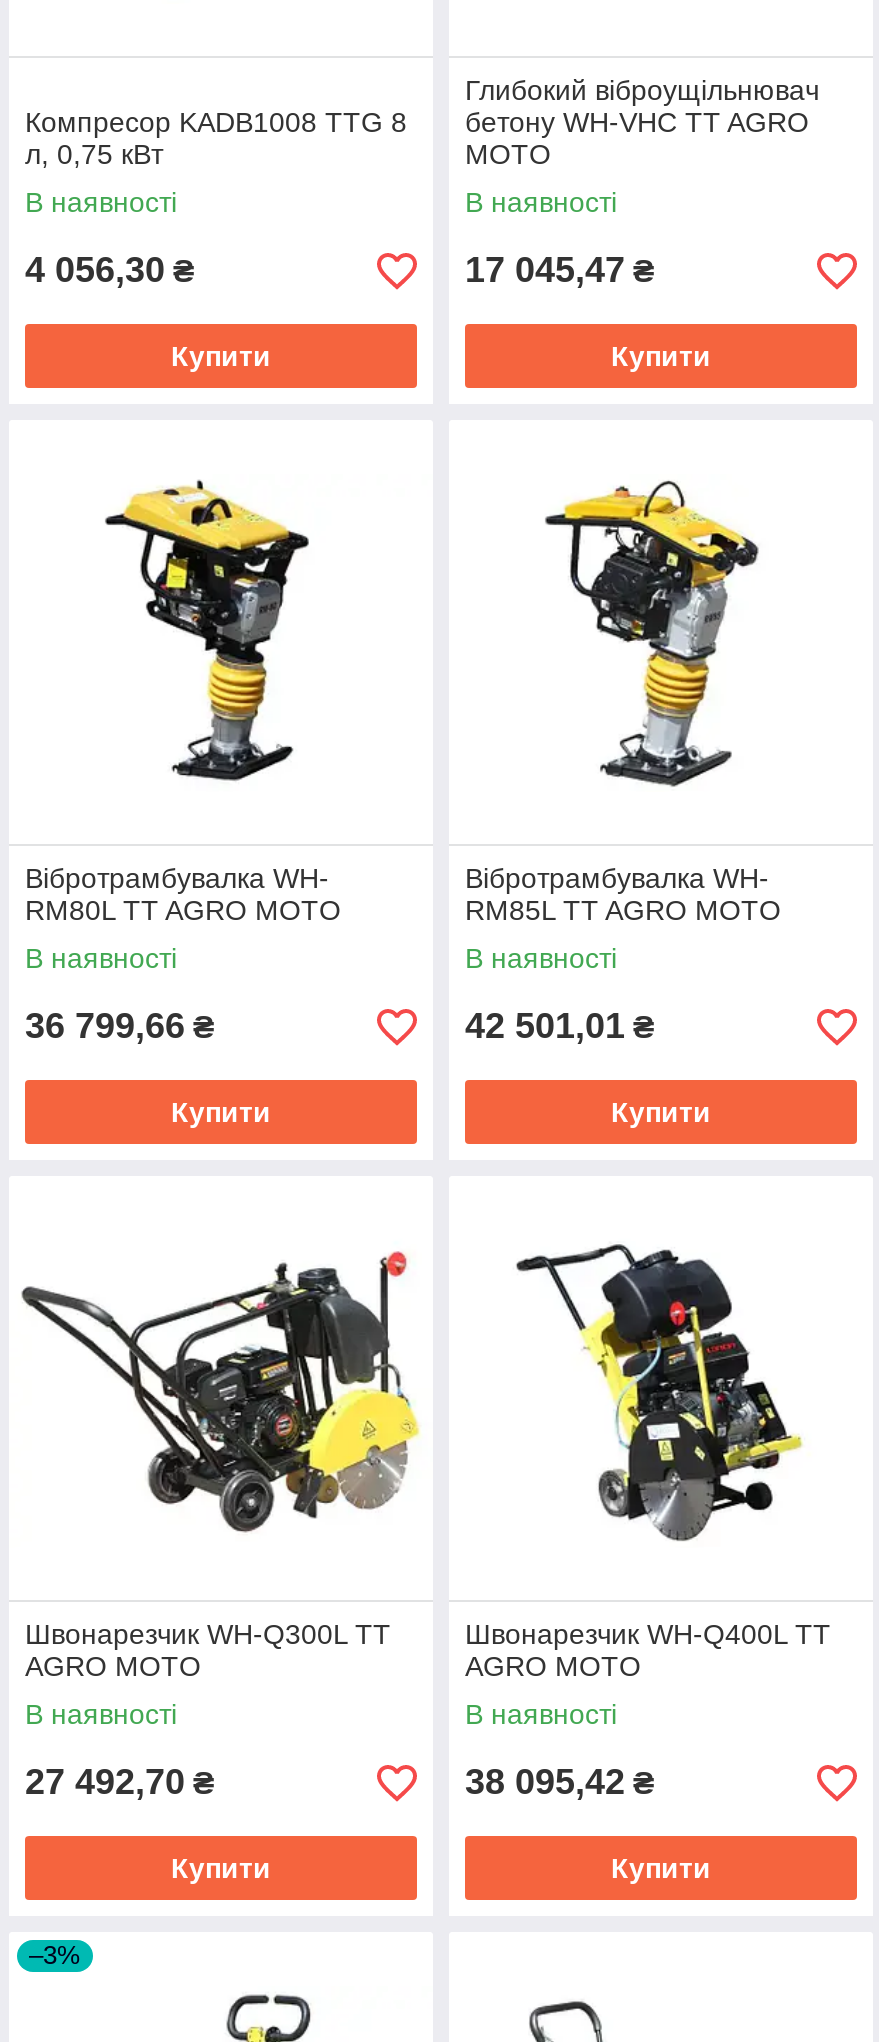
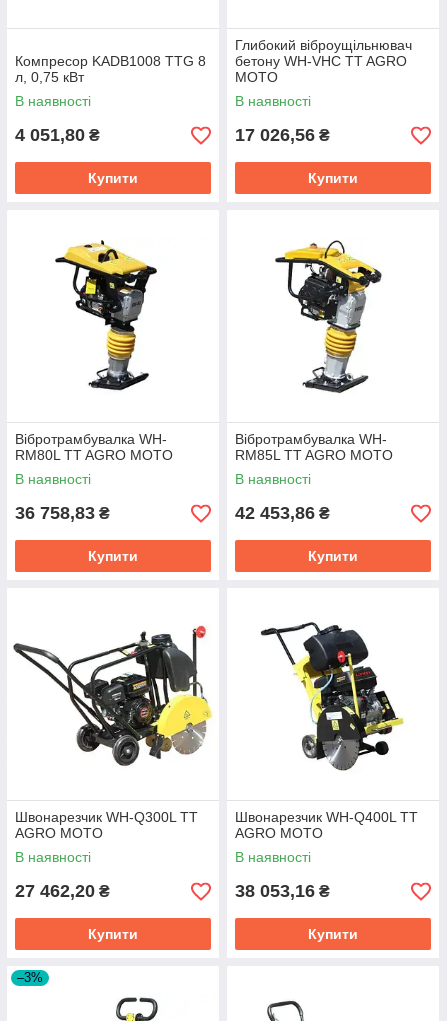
- 4 056,30 ₴
+ 4 051,80 ₴

- 17 045,47 ₴
+ 17 026,56 ₴

- 36 799,66 ₴
+ 36 758,83 ₴

- 42 501,01 ₴
+ 42 453,86 ₴

- 27 492,70 ₴
+ 27 462,20 ₴

- 38 095,42 ₴
+ 38 053,16 ₴
